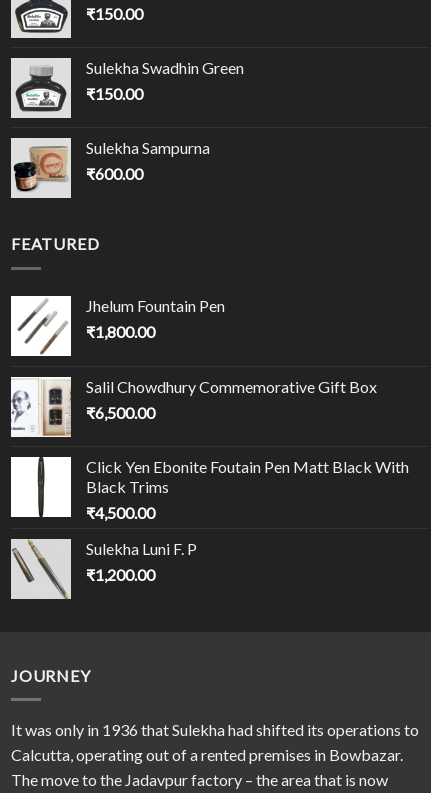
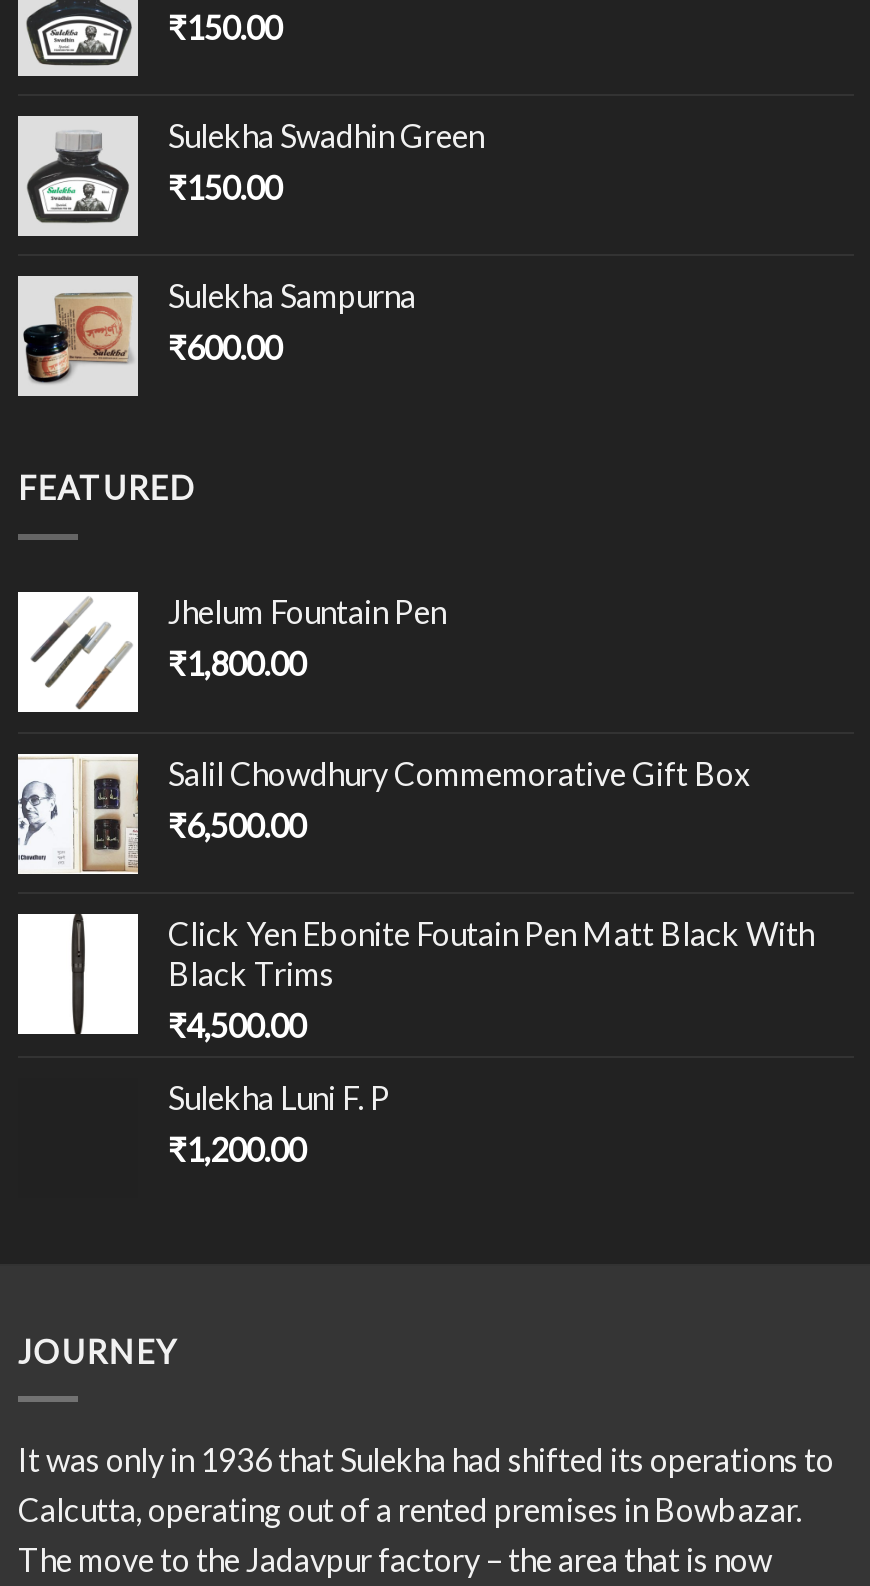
- [image]
